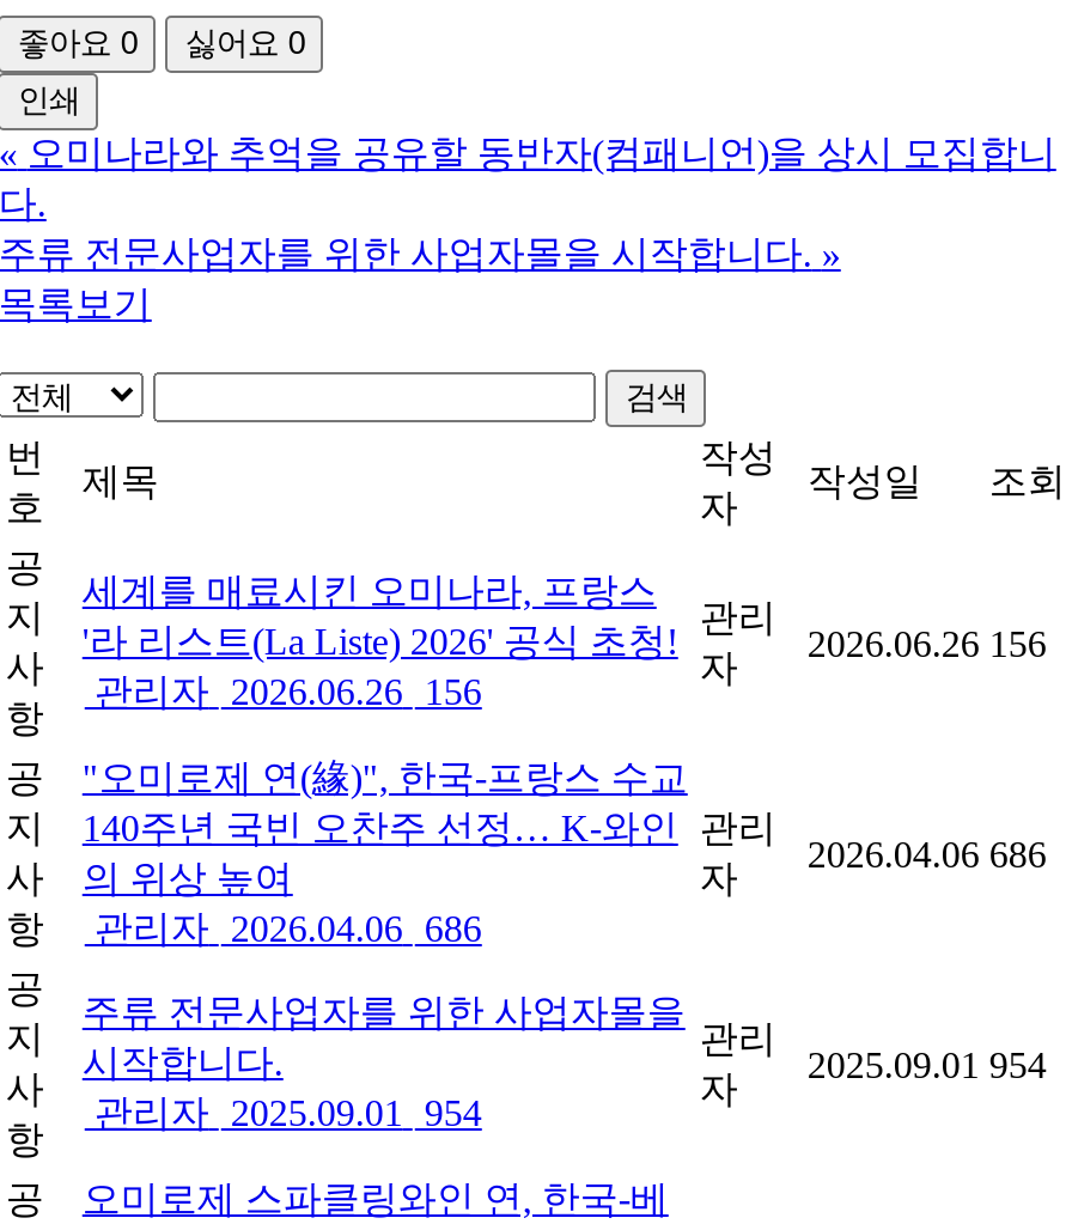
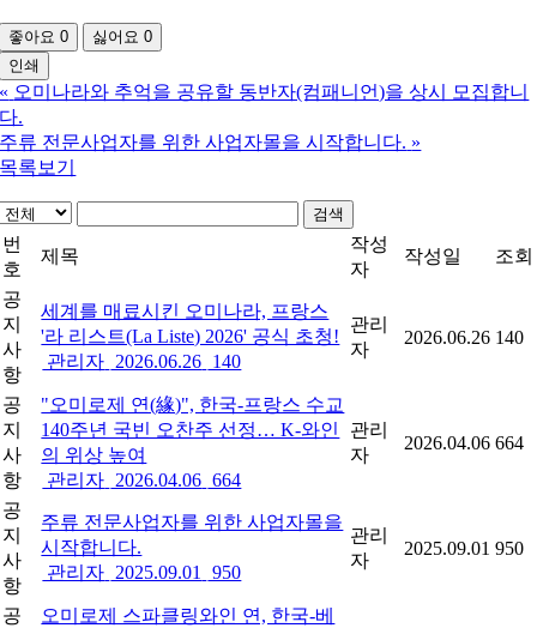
- 2026.06.26 156
+ 2026.06.26 140

- 관리자 2026.06.26 156
+ 관리자 2026.06.26 140

- 2026.04.06 686
+ 2026.04.06 664

- 항 관리자 2026.04.06 686
+ 항 관리자 2026.04.06 664

- 2025.09.01 954
+ 2025.09.01 950

- 관리자 2025.09.01 954
+ 관리자 2025.09.01 950
